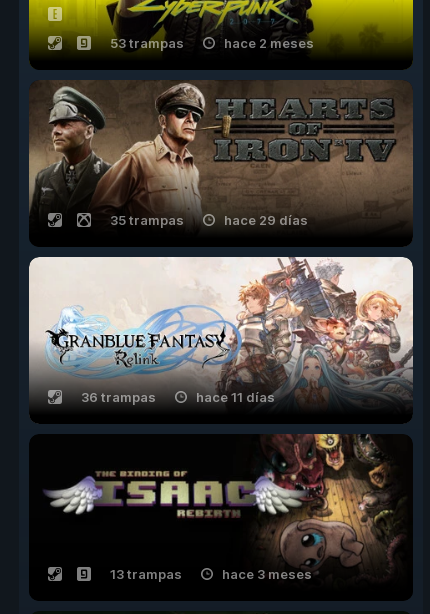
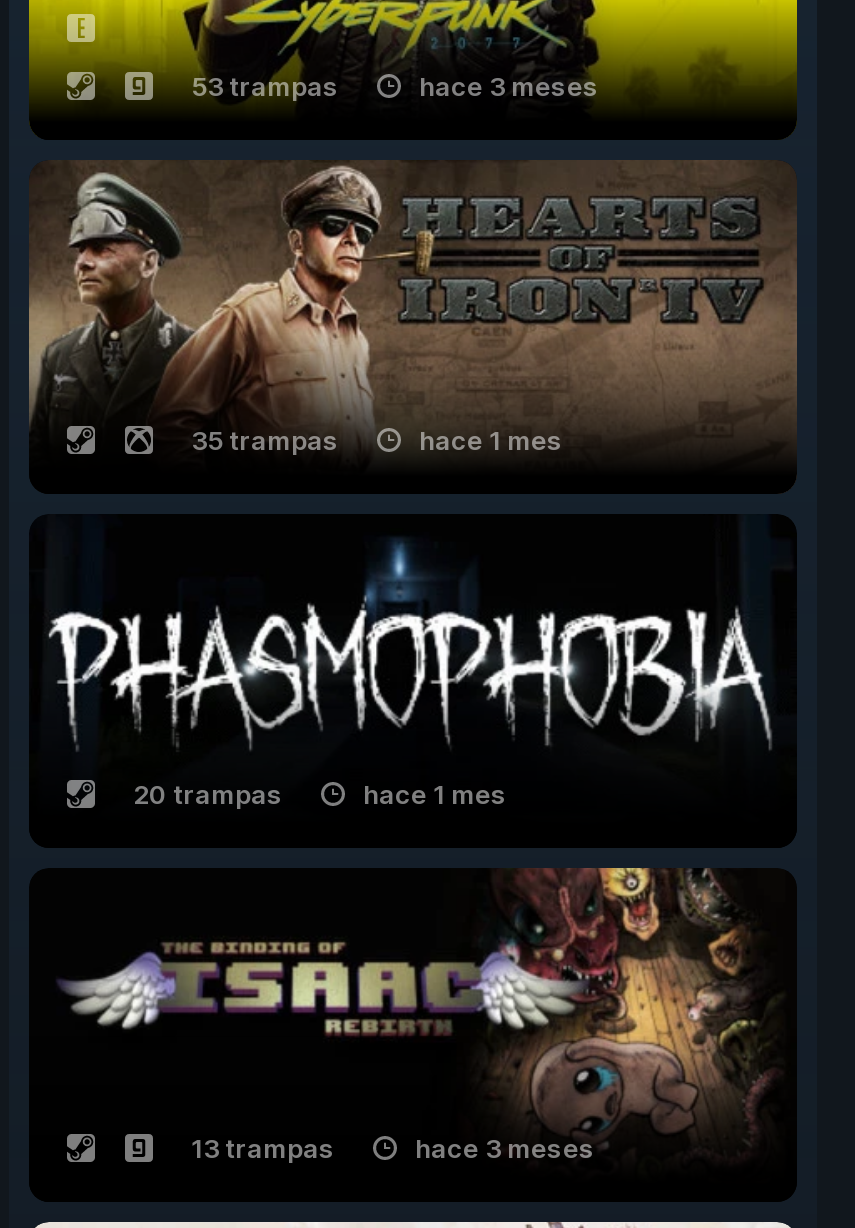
- hace 2 meses
+ hace 3 meses

- hace 29 días
+ hace 1 mes

- [image]
- 36 trampas
+ [image]
+ 20 trampas

- hace 11 días
+ hace 1 mes
